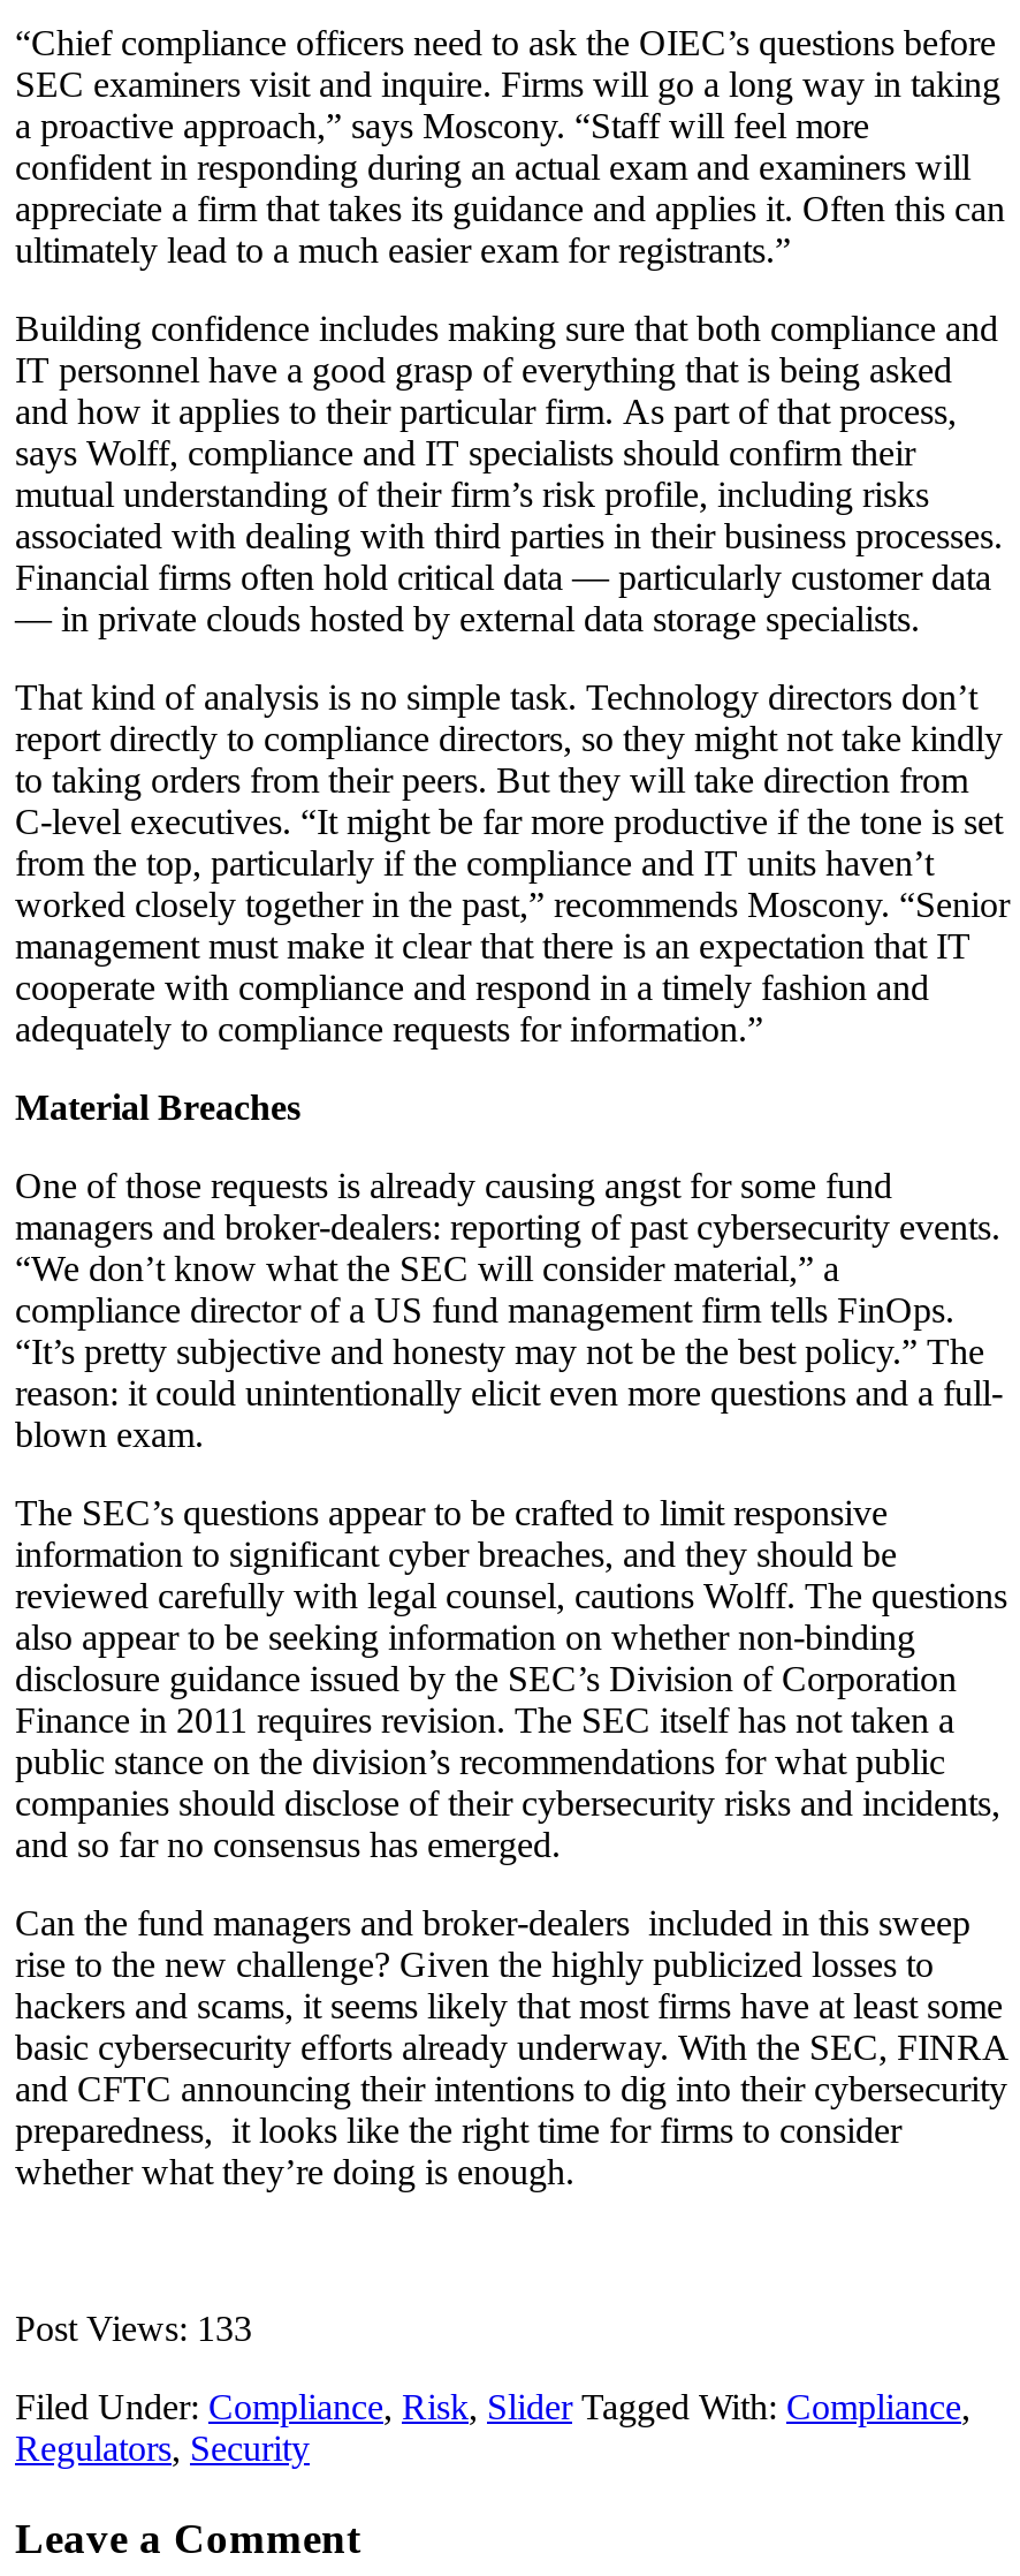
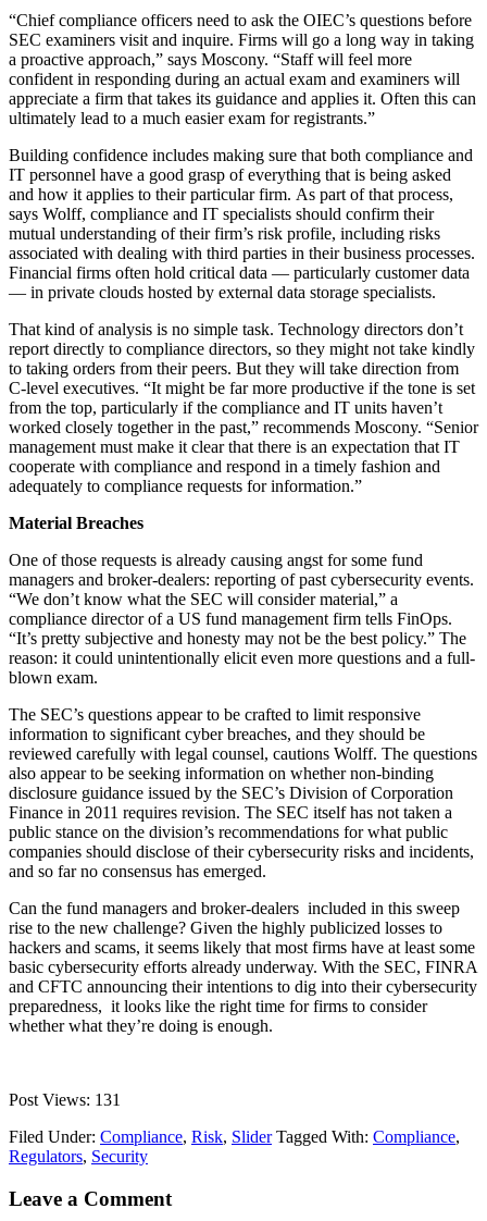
- Post Views: 133
+ Post Views: 131
